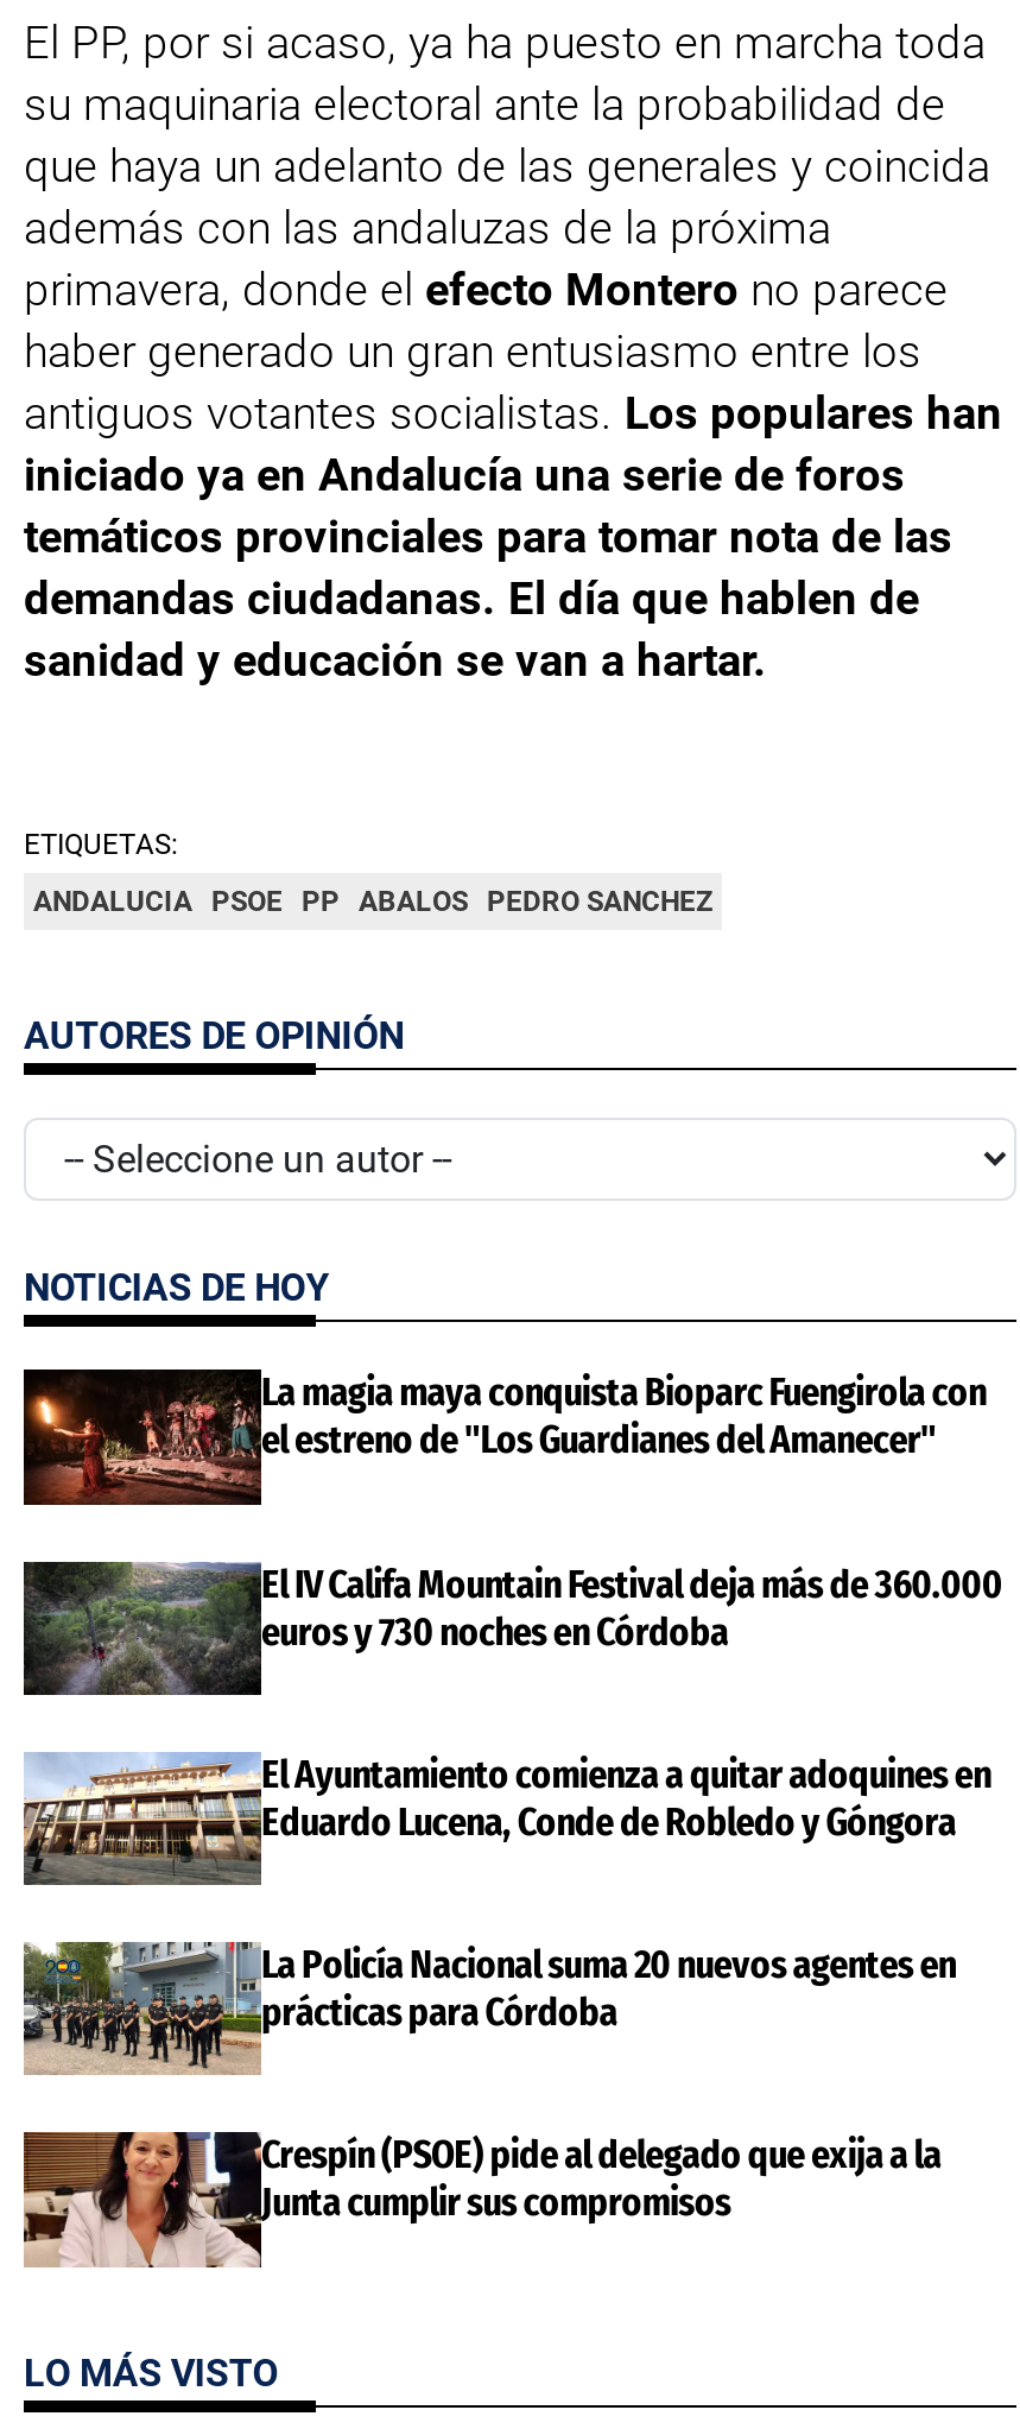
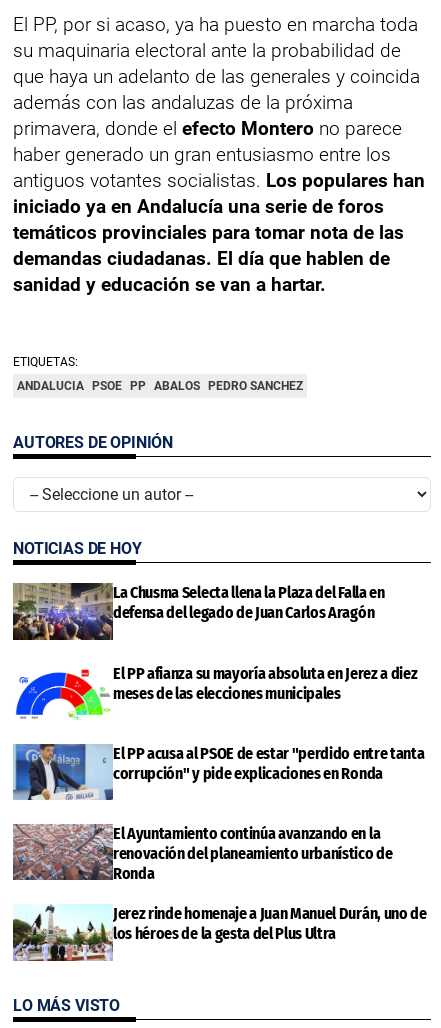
- [image]
- La magia maya conquista Bioparc Fuengirola con
- el estreno de "Los Guardianes del Amanecer"
+ [image]
+ La Chusma Selecta llena la Plaza del Falla en
+ defensa del legado de Juan Carlos Aragón

- [image]
- El IV Califa Mountain Festival deja más de 360.000
- euros y 730 noches en Córdoba
+ [image]
+ El PP afianza su mayoría absoluta en Jerez a diez
+ meses de las elecciones municipales

- [image]
- El Ayuntamiento comienza a quitar adoquines en
- Eduardo Lucena, Conde de Robledo y Góngora
+ [image]
+ El PP acusa al PSOE de estar "perdido entre tanta
+ corrupción" y pide explicaciones en Ronda

- [image]
- La Policía Nacional suma 20 nuevos agentes en
- prácticas para Córdoba
+ [image]
+ El Ayuntamiento continúa avanzando en la
+ renovación del planeamiento urbanístico de
+ Ronda

- [image]
- Crespín (PSOE) pide al delegado que exija a la
- Junta cumplir sus compromisos
+ [image]
+ Jerez rinde homenaje a Juan Manuel Durán, uno de
+ los héroes de la gesta del Plus Ultra
